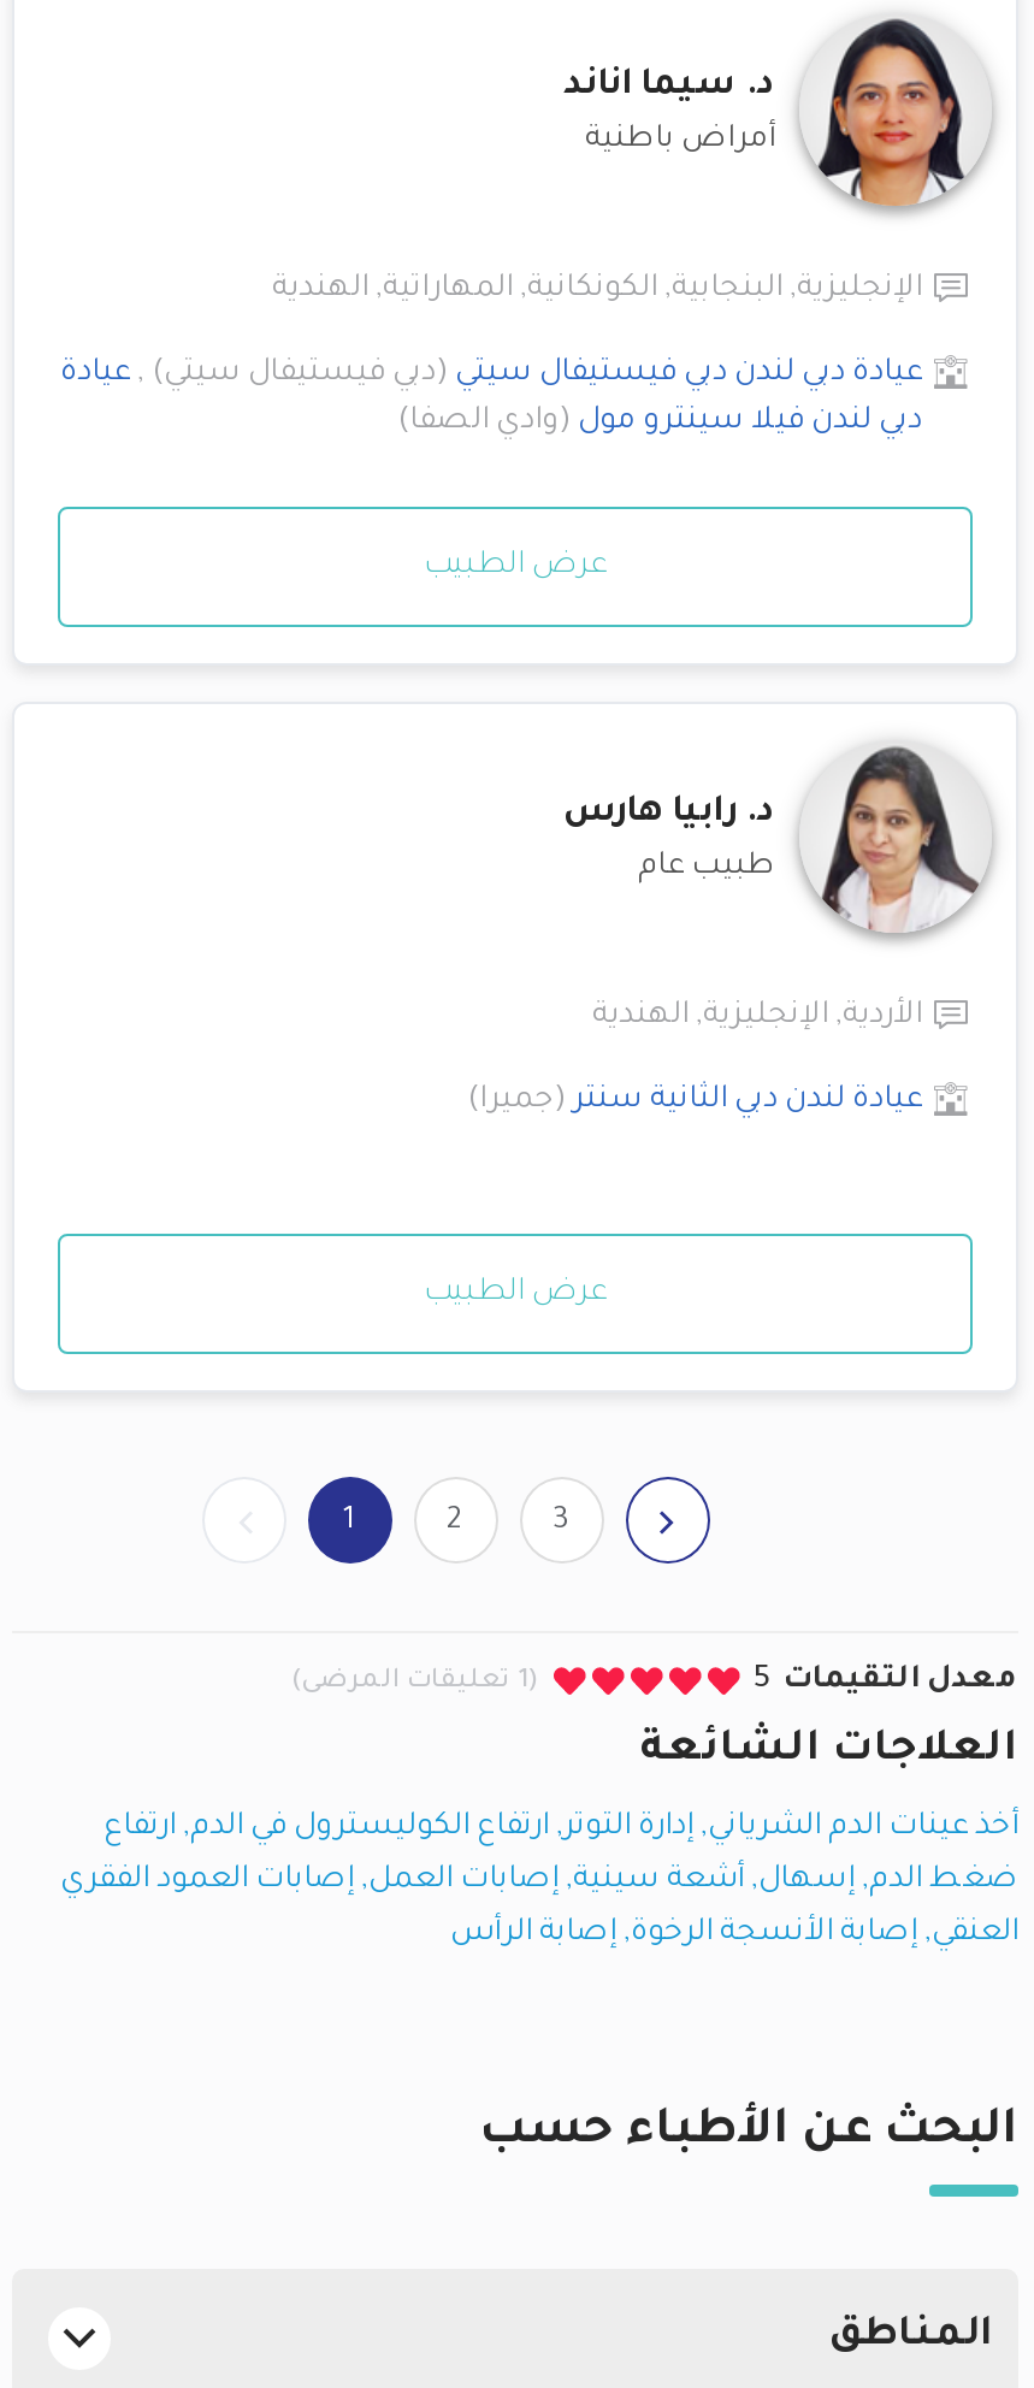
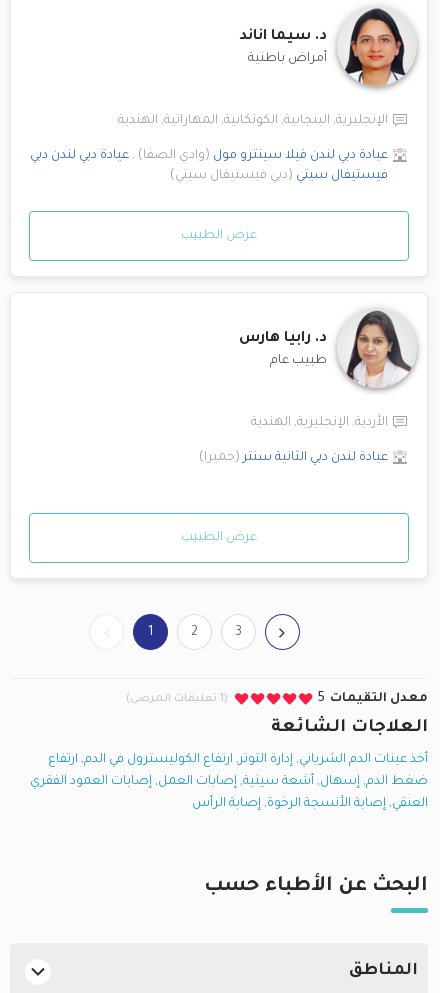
- عيادة دبي لندن دبي فيستيفال سيتي (دبي فيستيفال سيتي), عيادة
- دبي لندن فيلا سينترو مول (وادي الصفا)
+ عيادة دبي لندن فيلا سينترو مول (وادي الصفا), عيادة دبي لندن دبي
+ فيستيفال سيتي (دبي فيستيفال سيتي)
